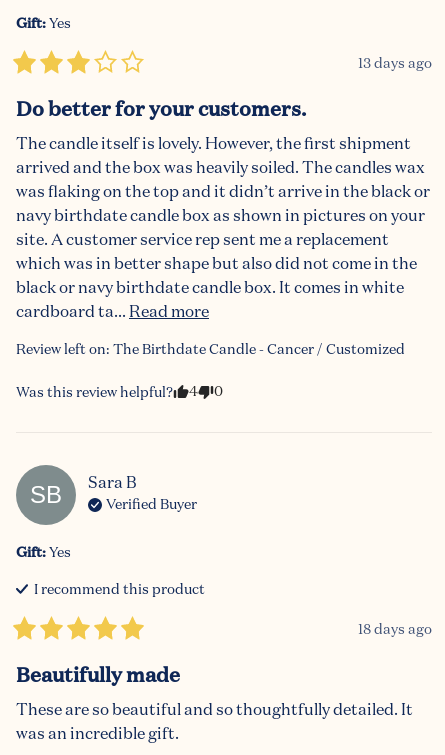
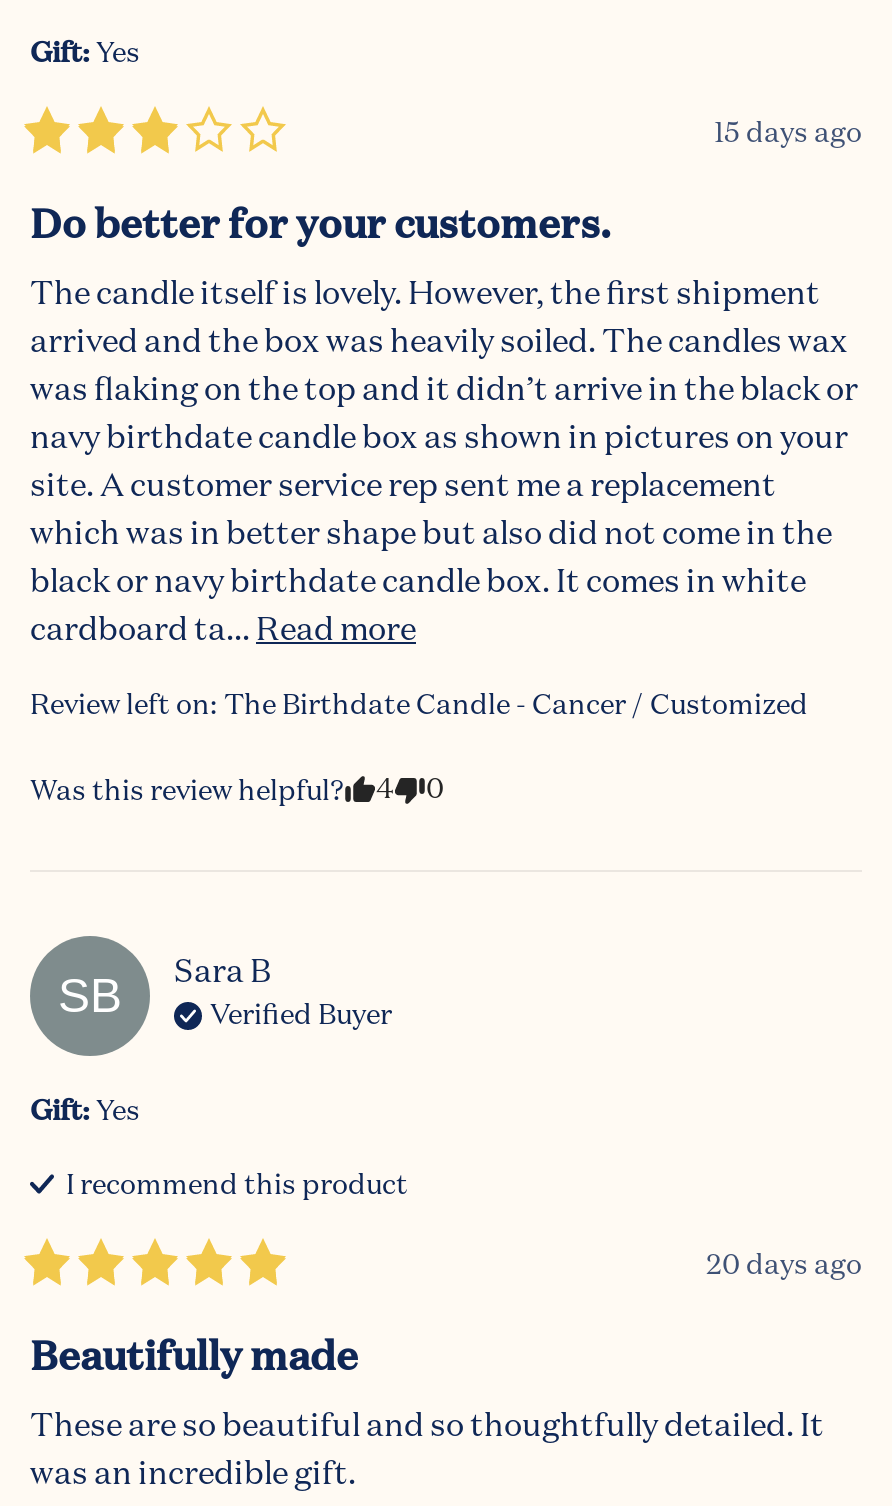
- 13 days ago
+ 15 days ago

- 18 days ago
+ 20 days ago
